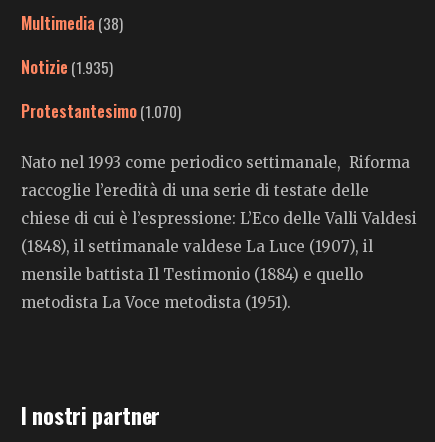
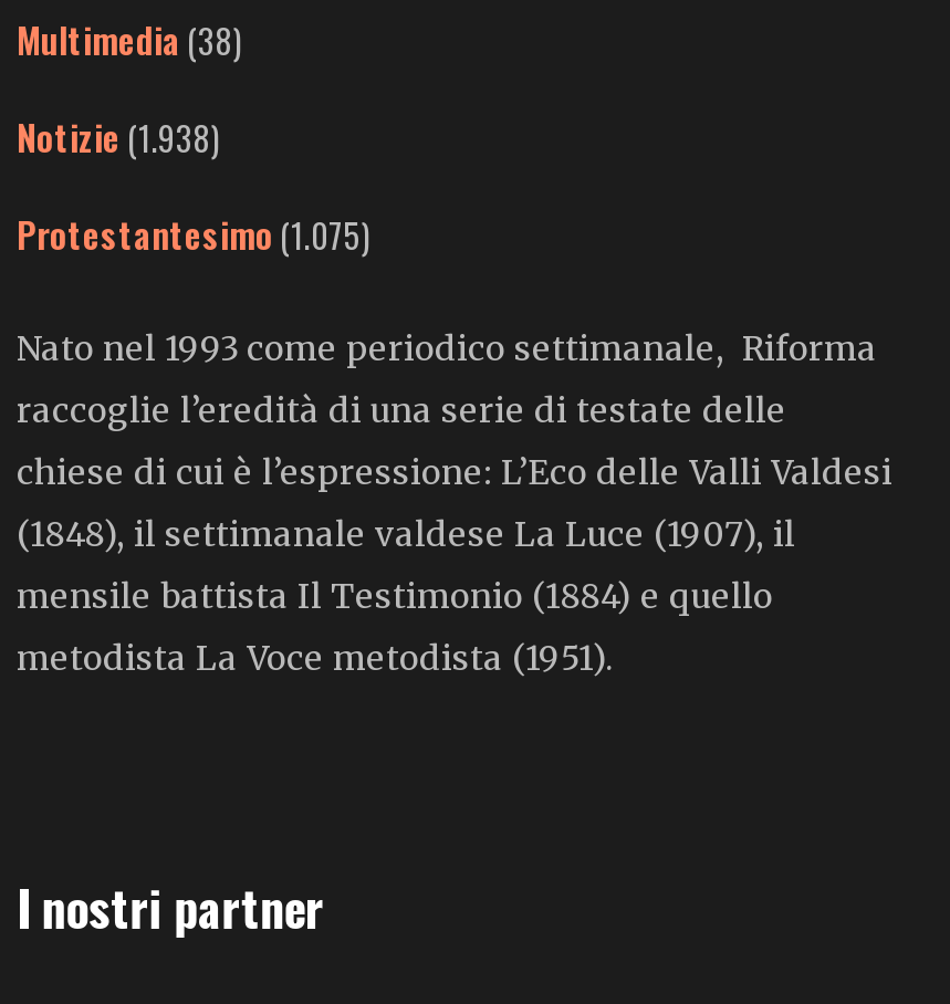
- Notizie (1.935)
+ Notizie (1.938)

- Protestantesimo (1.070)
+ Protestantesimo (1.075)
